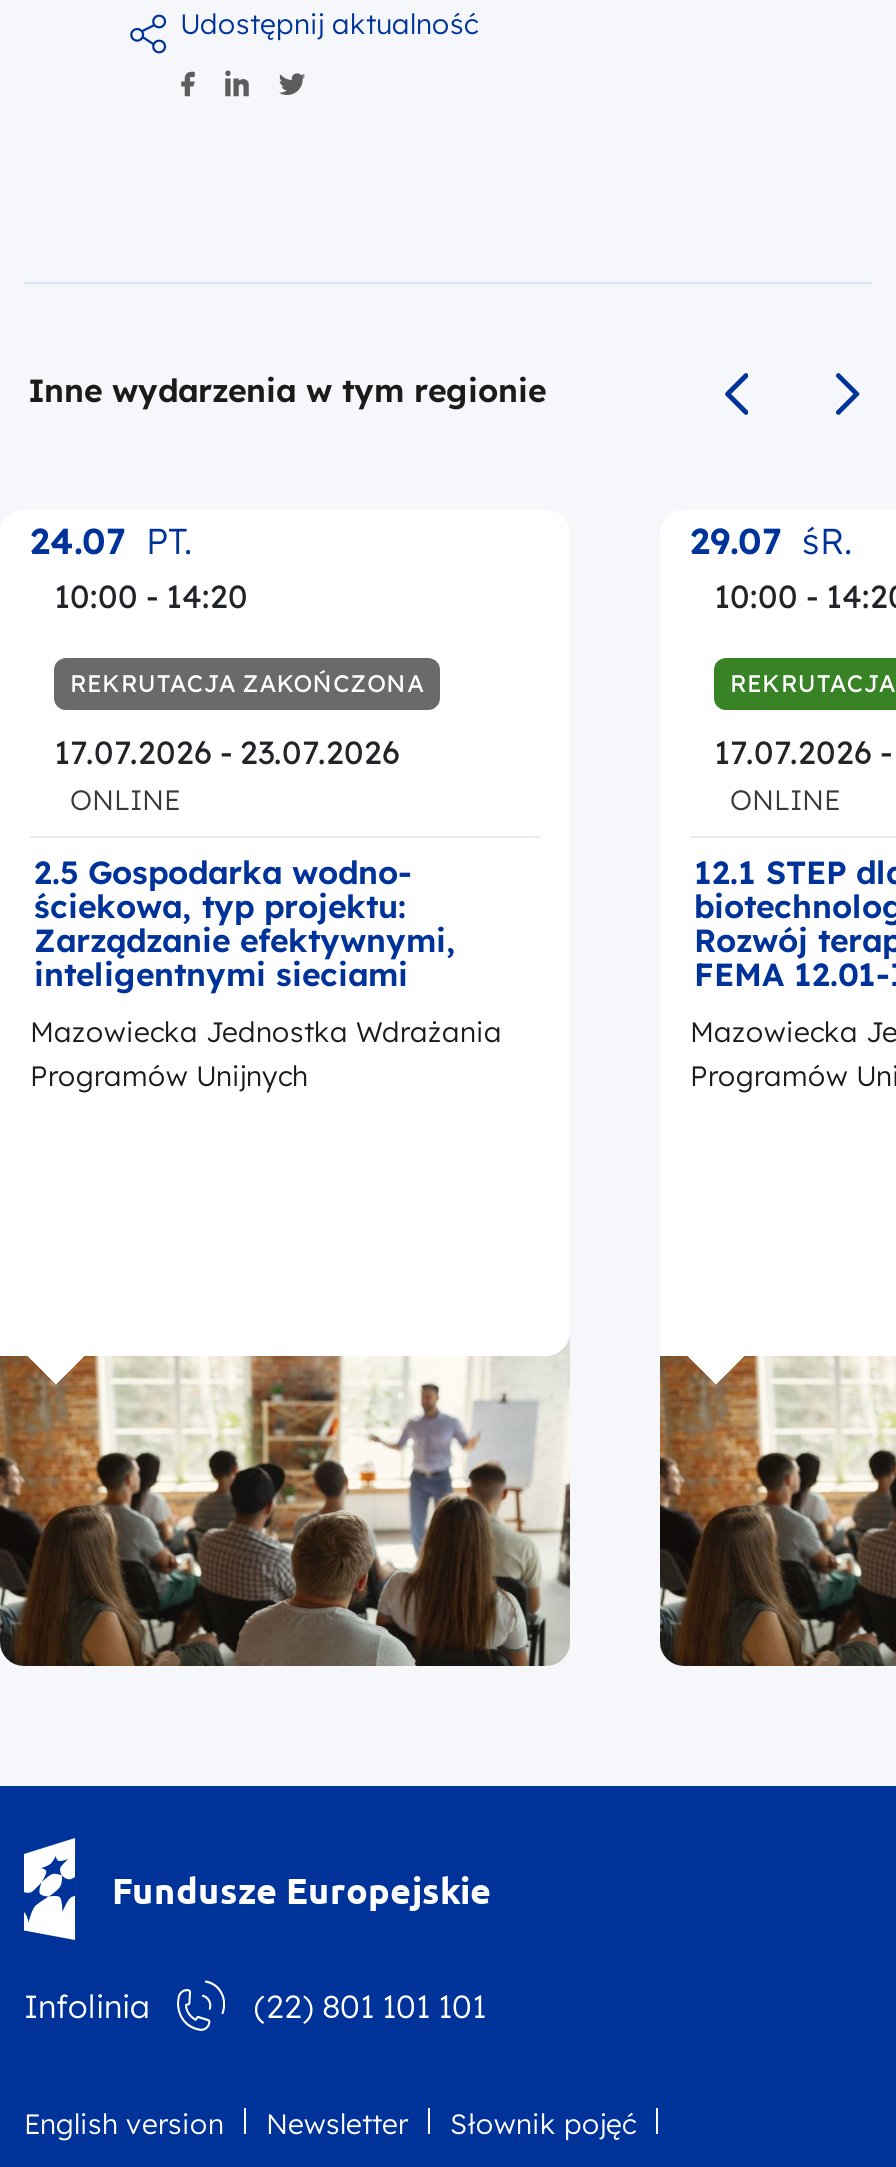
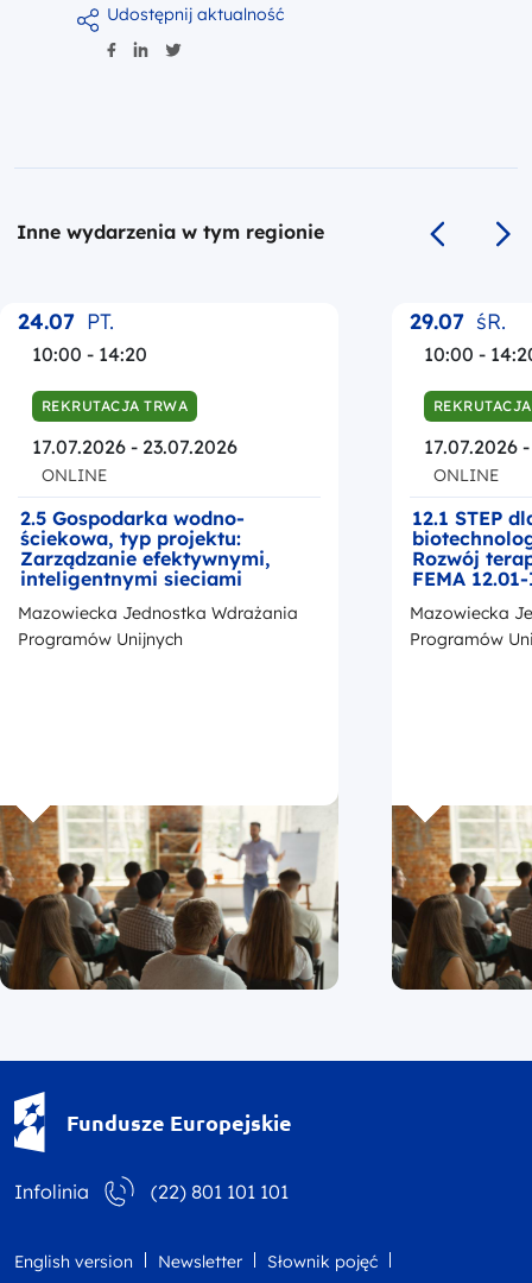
- REKRUTACJA ZAKOŃCZONA
+ REKRUTACJA TRWA
